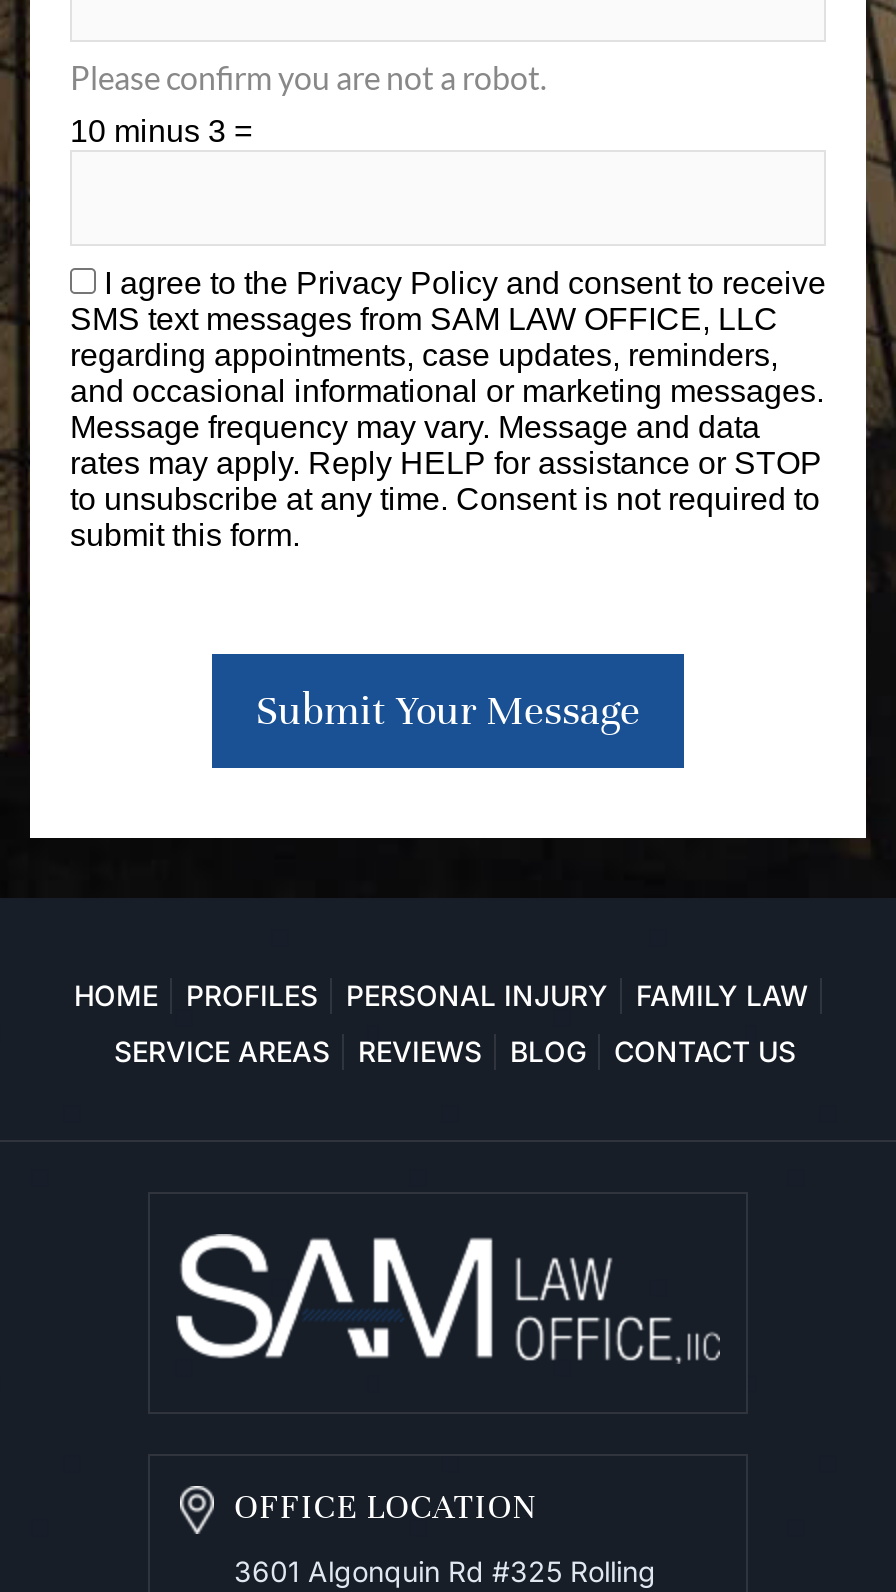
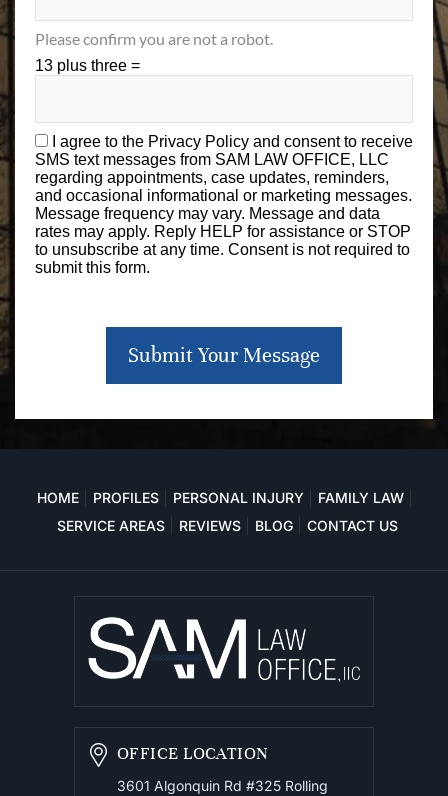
- 10 minus 3 =
+ 13 plus three =
